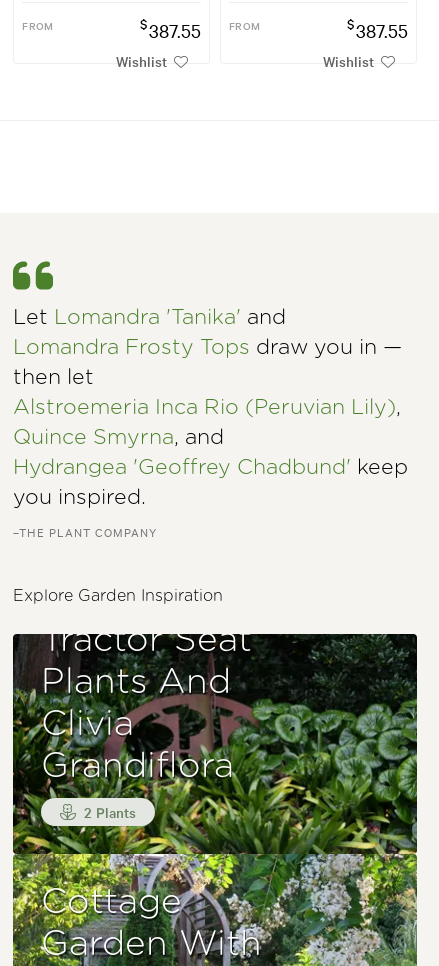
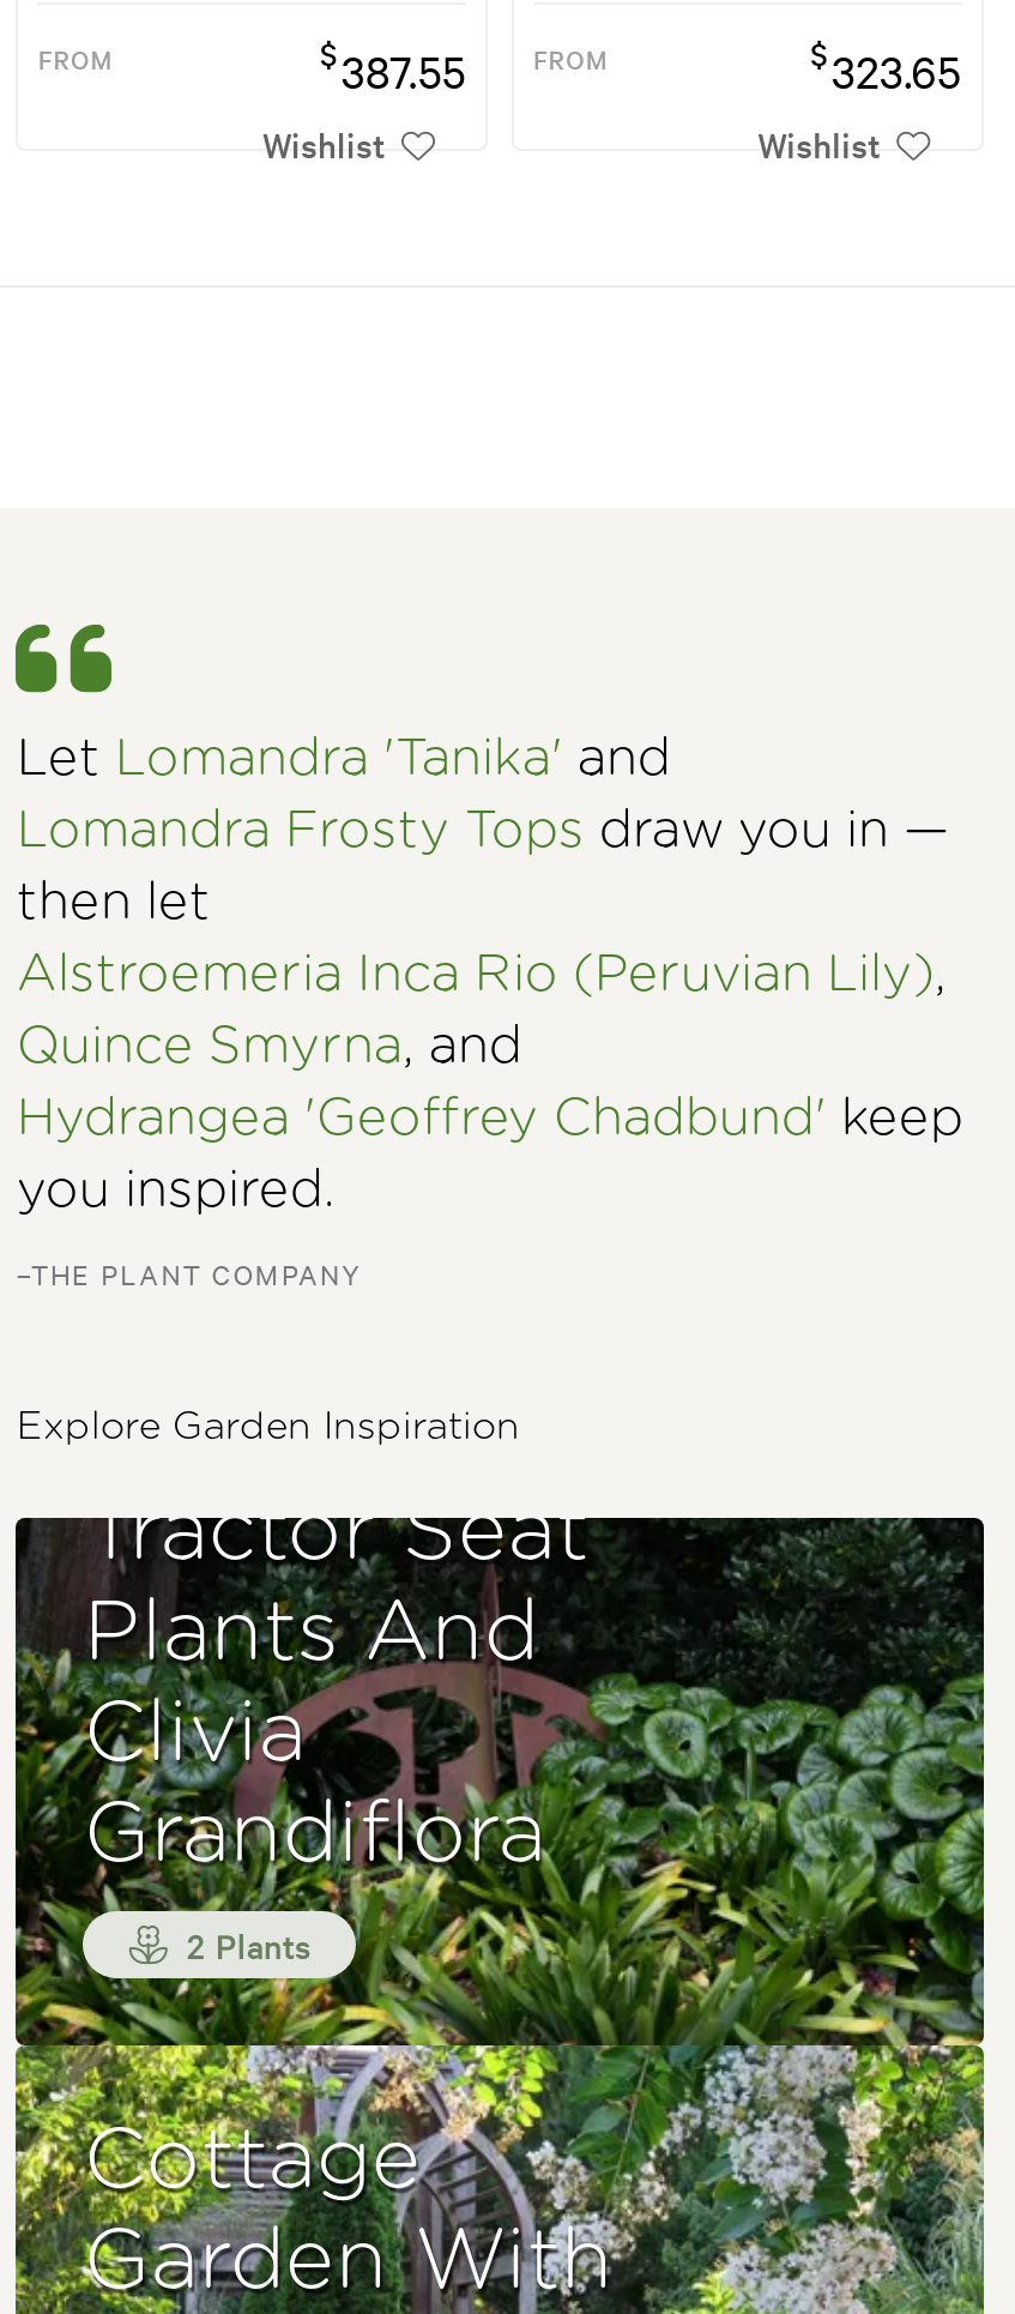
- $ 387.55
+ $ 323.65
